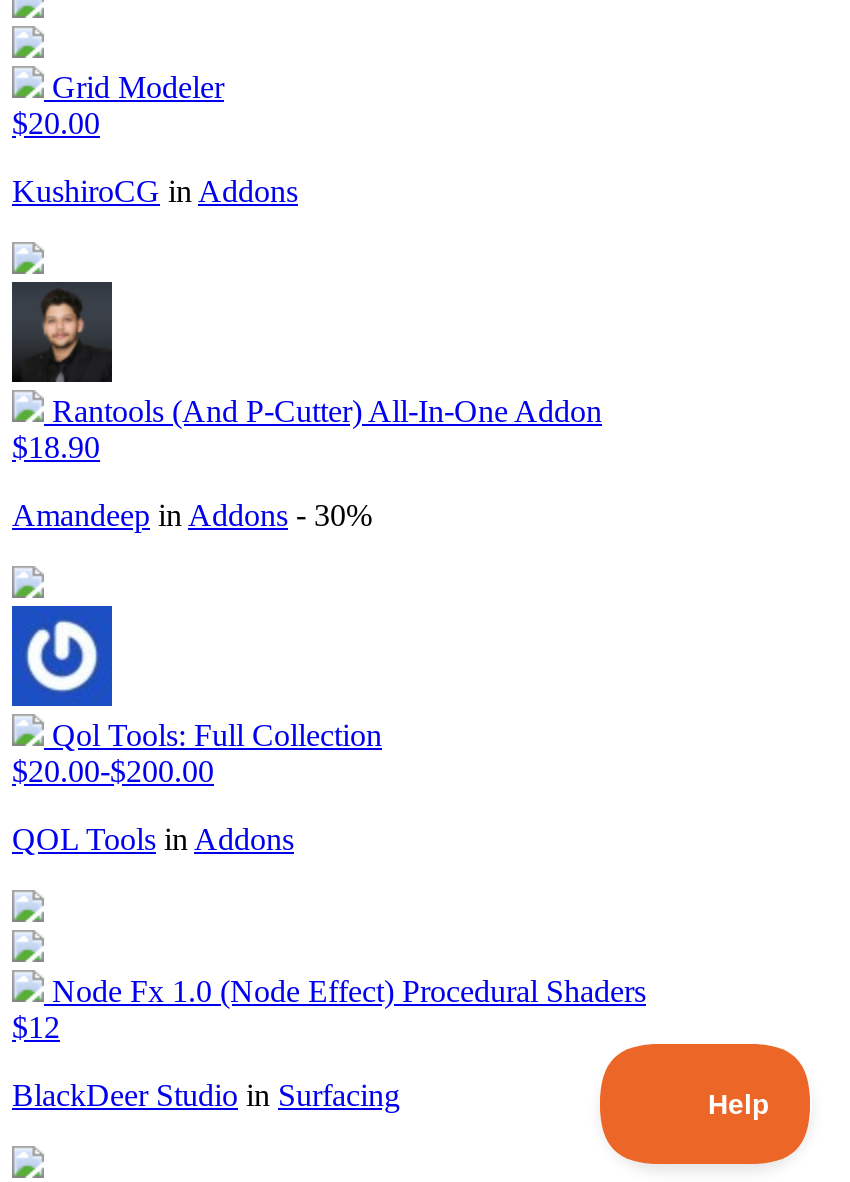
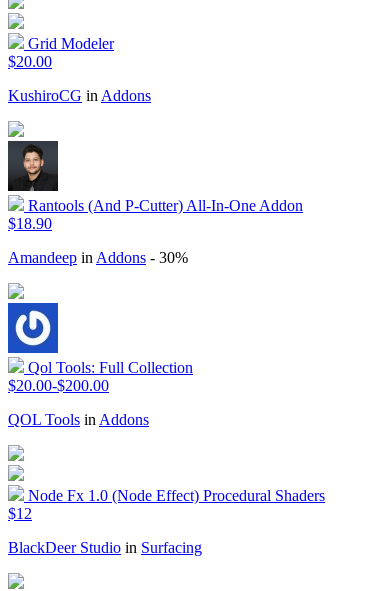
- [image]
